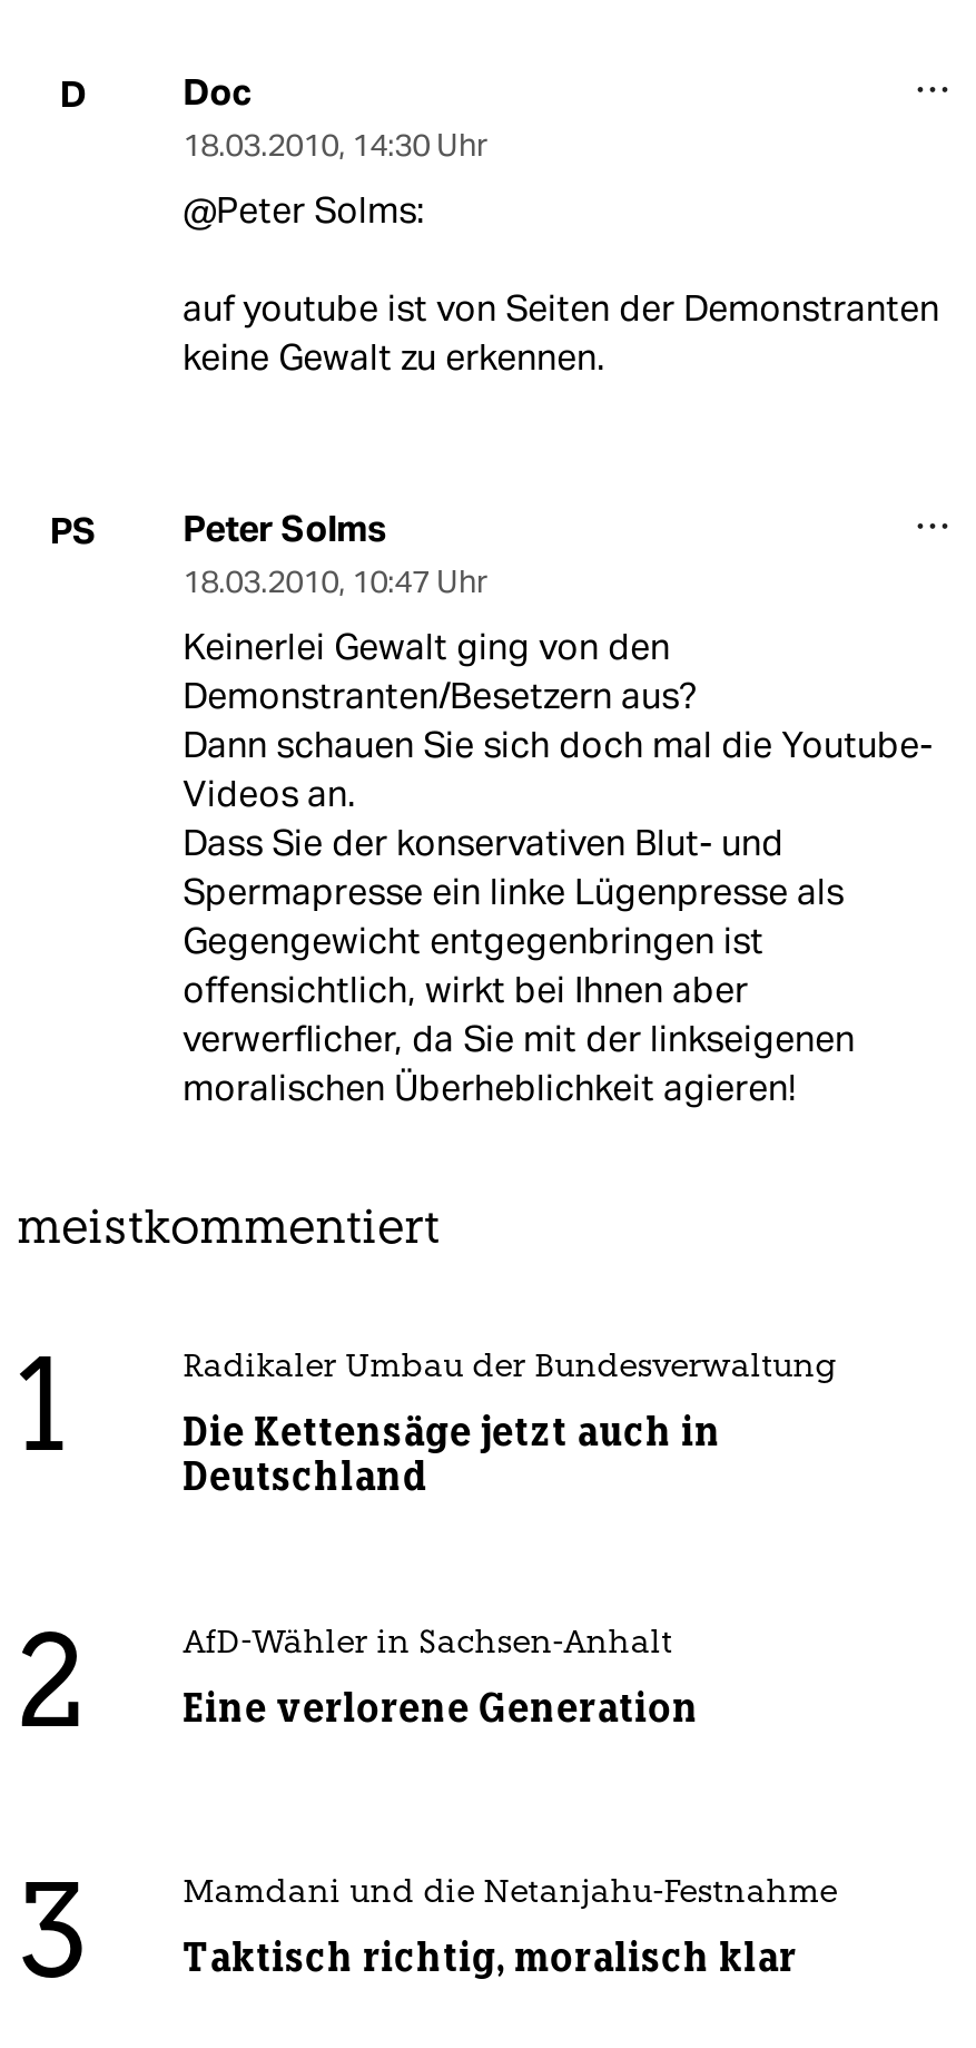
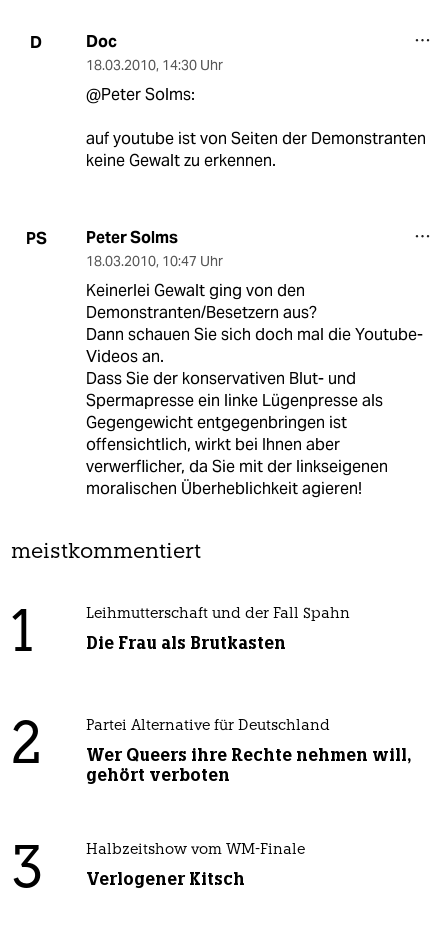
- Radikaler Umbau der Bundesverwaltung
+ Leihmutterschaft und der Fall Spahn

- Die Kettensäge jetzt auch in
- Deutschland
+ Die Frau als Brutkasten

- AfD-Wähler in Sachsen-Anhalt
+ Partei Alternative für Deutschland

- Eine verlorene Generation
+ Wer Queers ihre Rechte nehmen will,
+ gehört verboten

- Mamdani und die Netanjahu-Festnahme
+ Halbzeitshow vom WM-Finale

- Taktisch richtig, moralisch klar
+ Verlogener Kitsch
